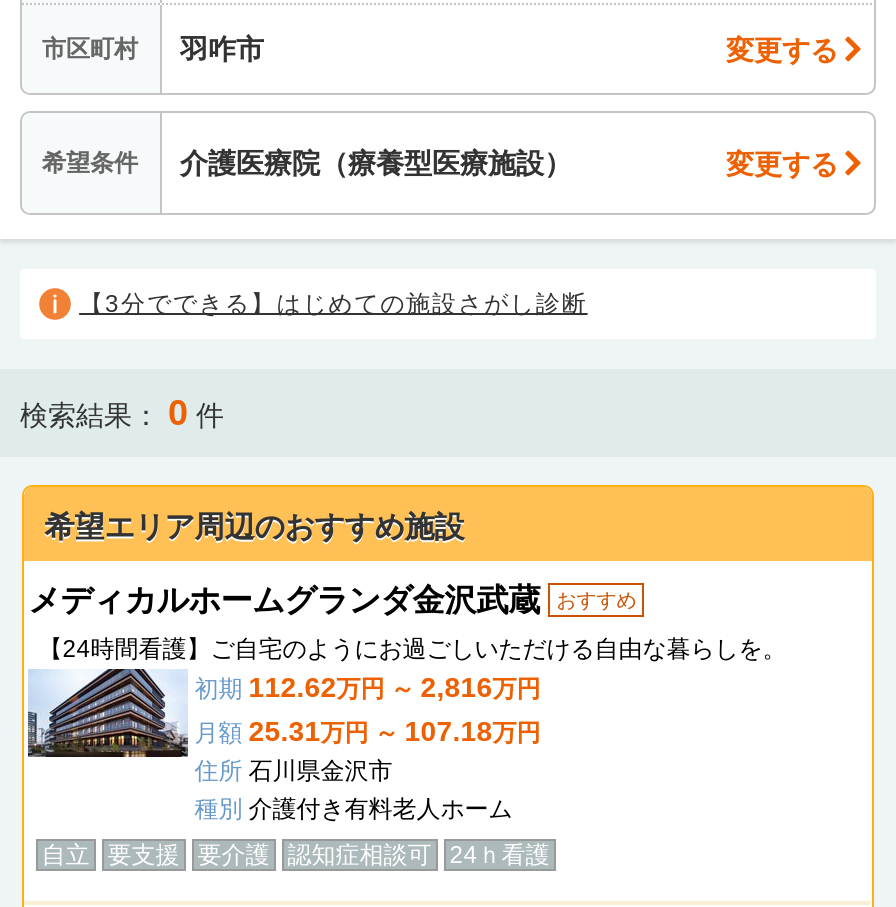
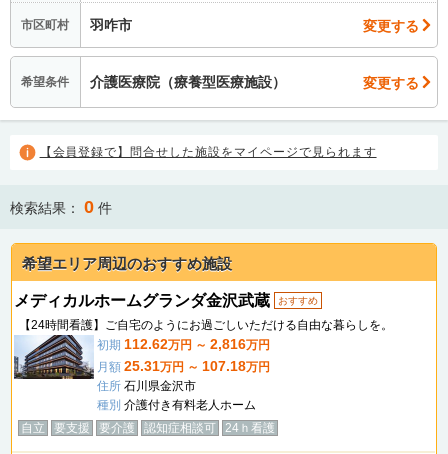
- 【3分でできる】はじめての施設さがし診断
+ 【会員登録で】問合せした施設をマイページで見られます
